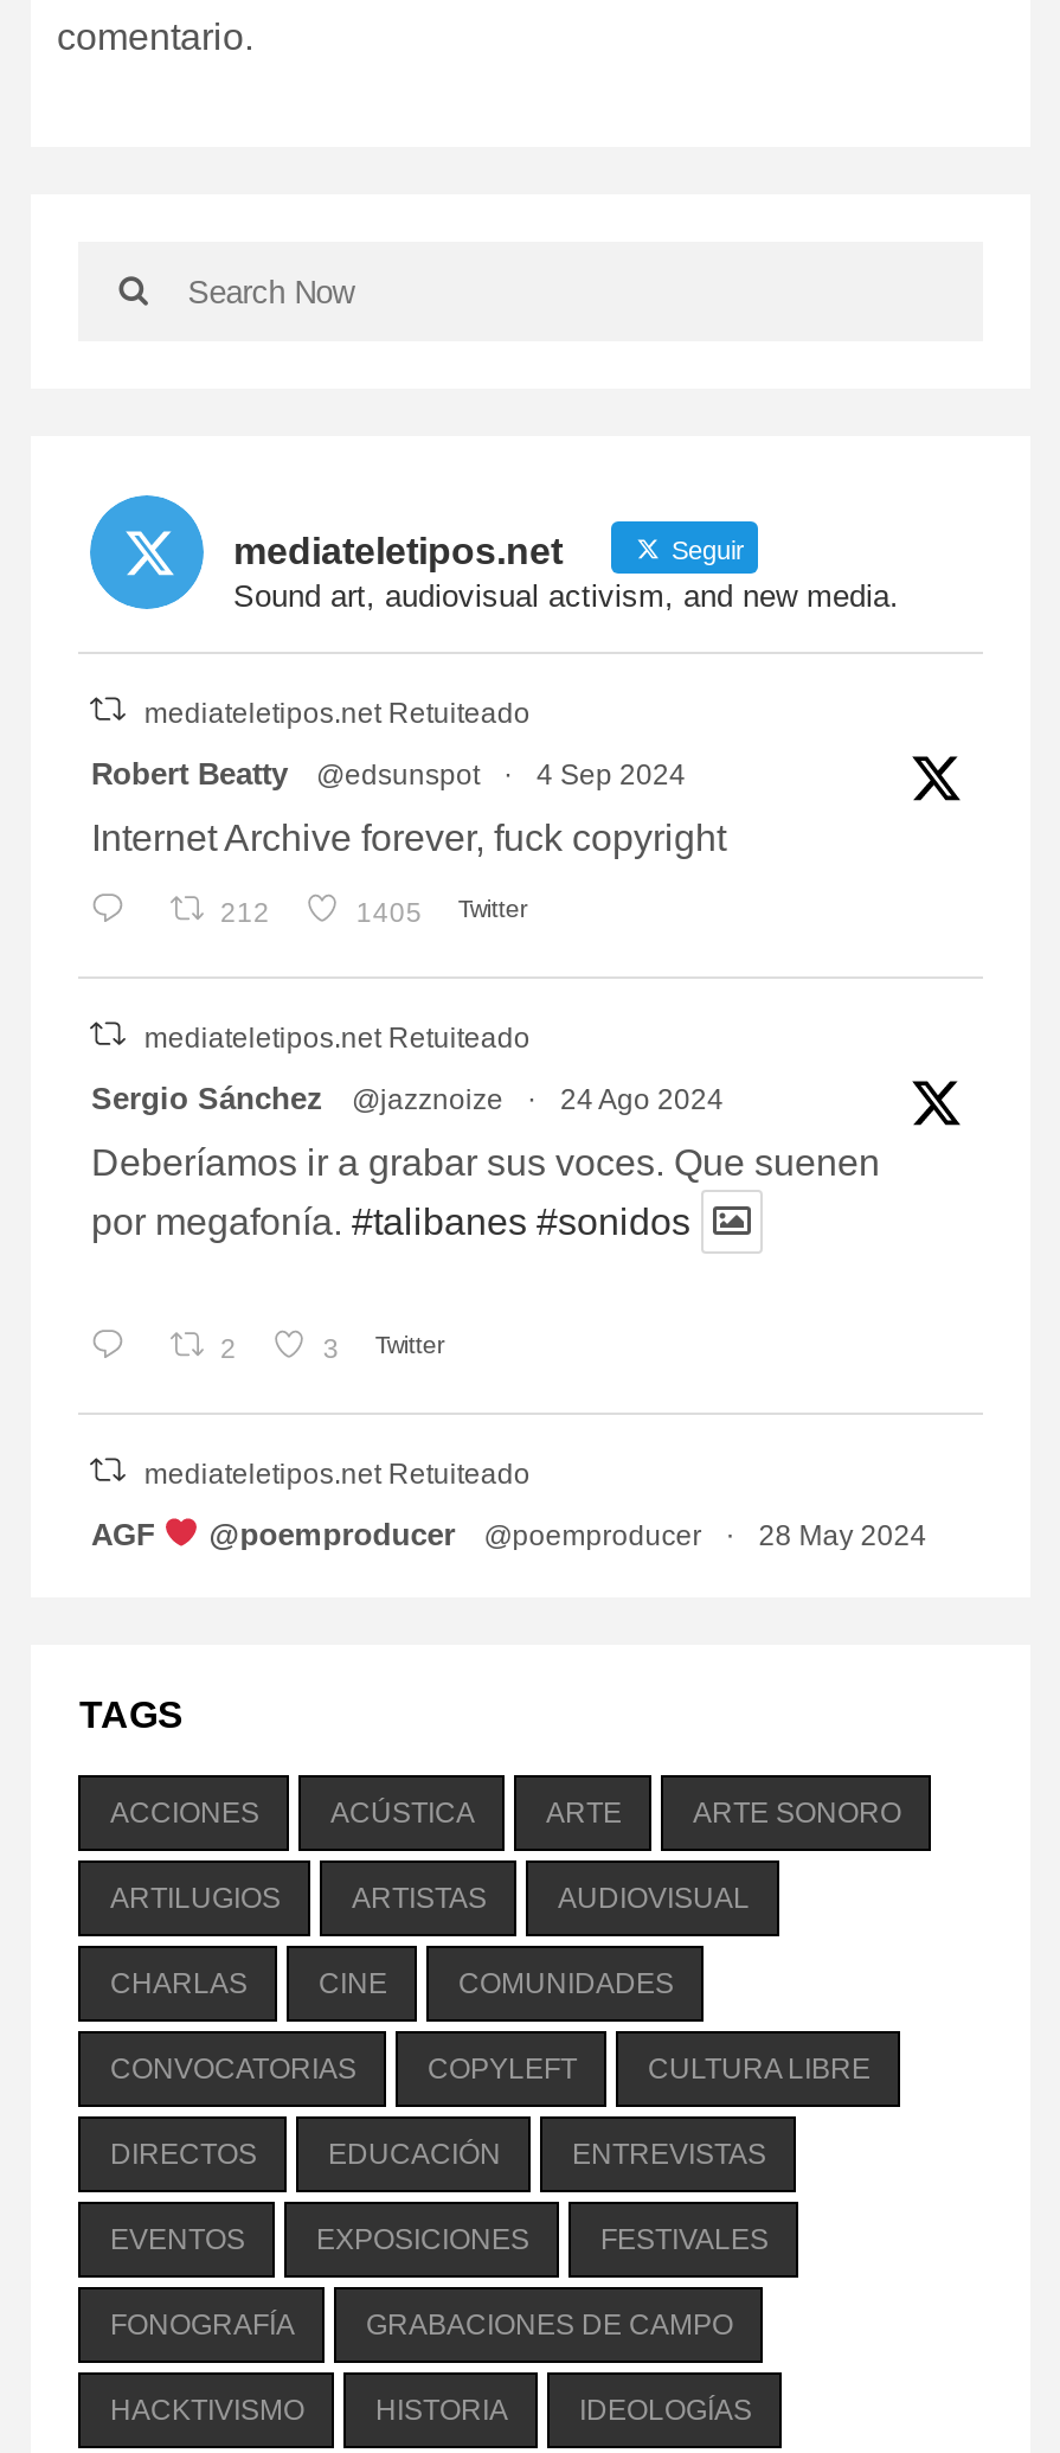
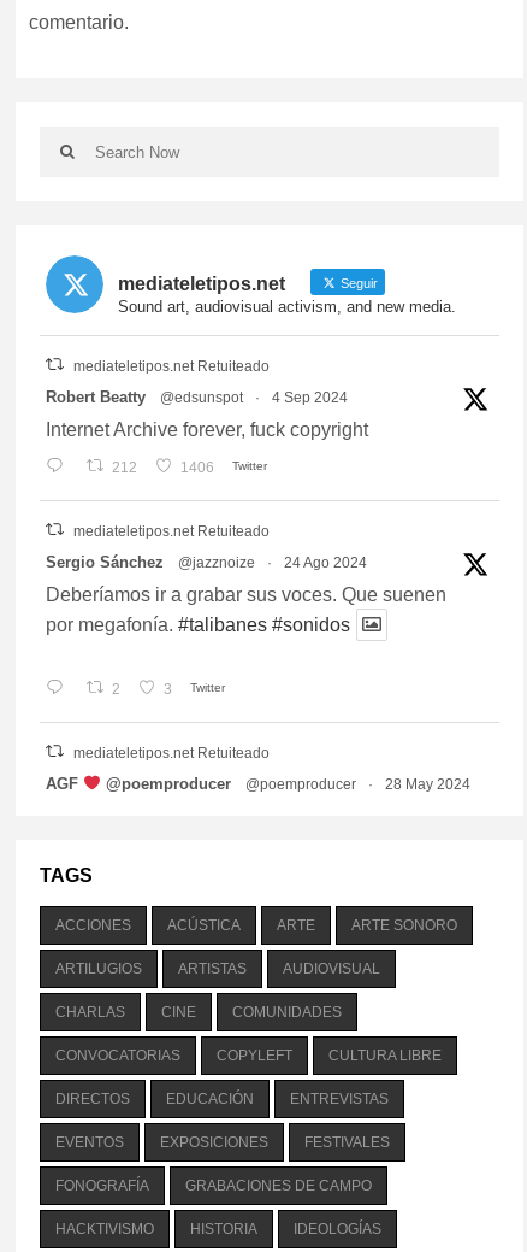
- 1405 Twitter
+ 1406 Twitter
